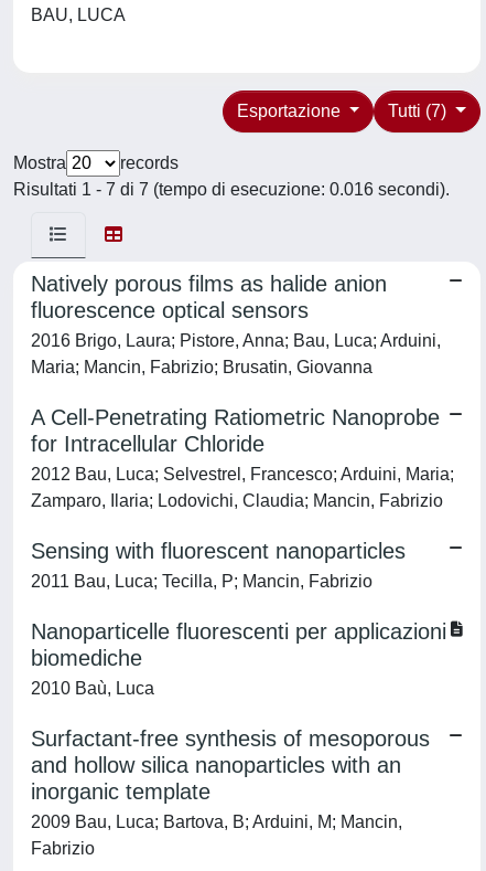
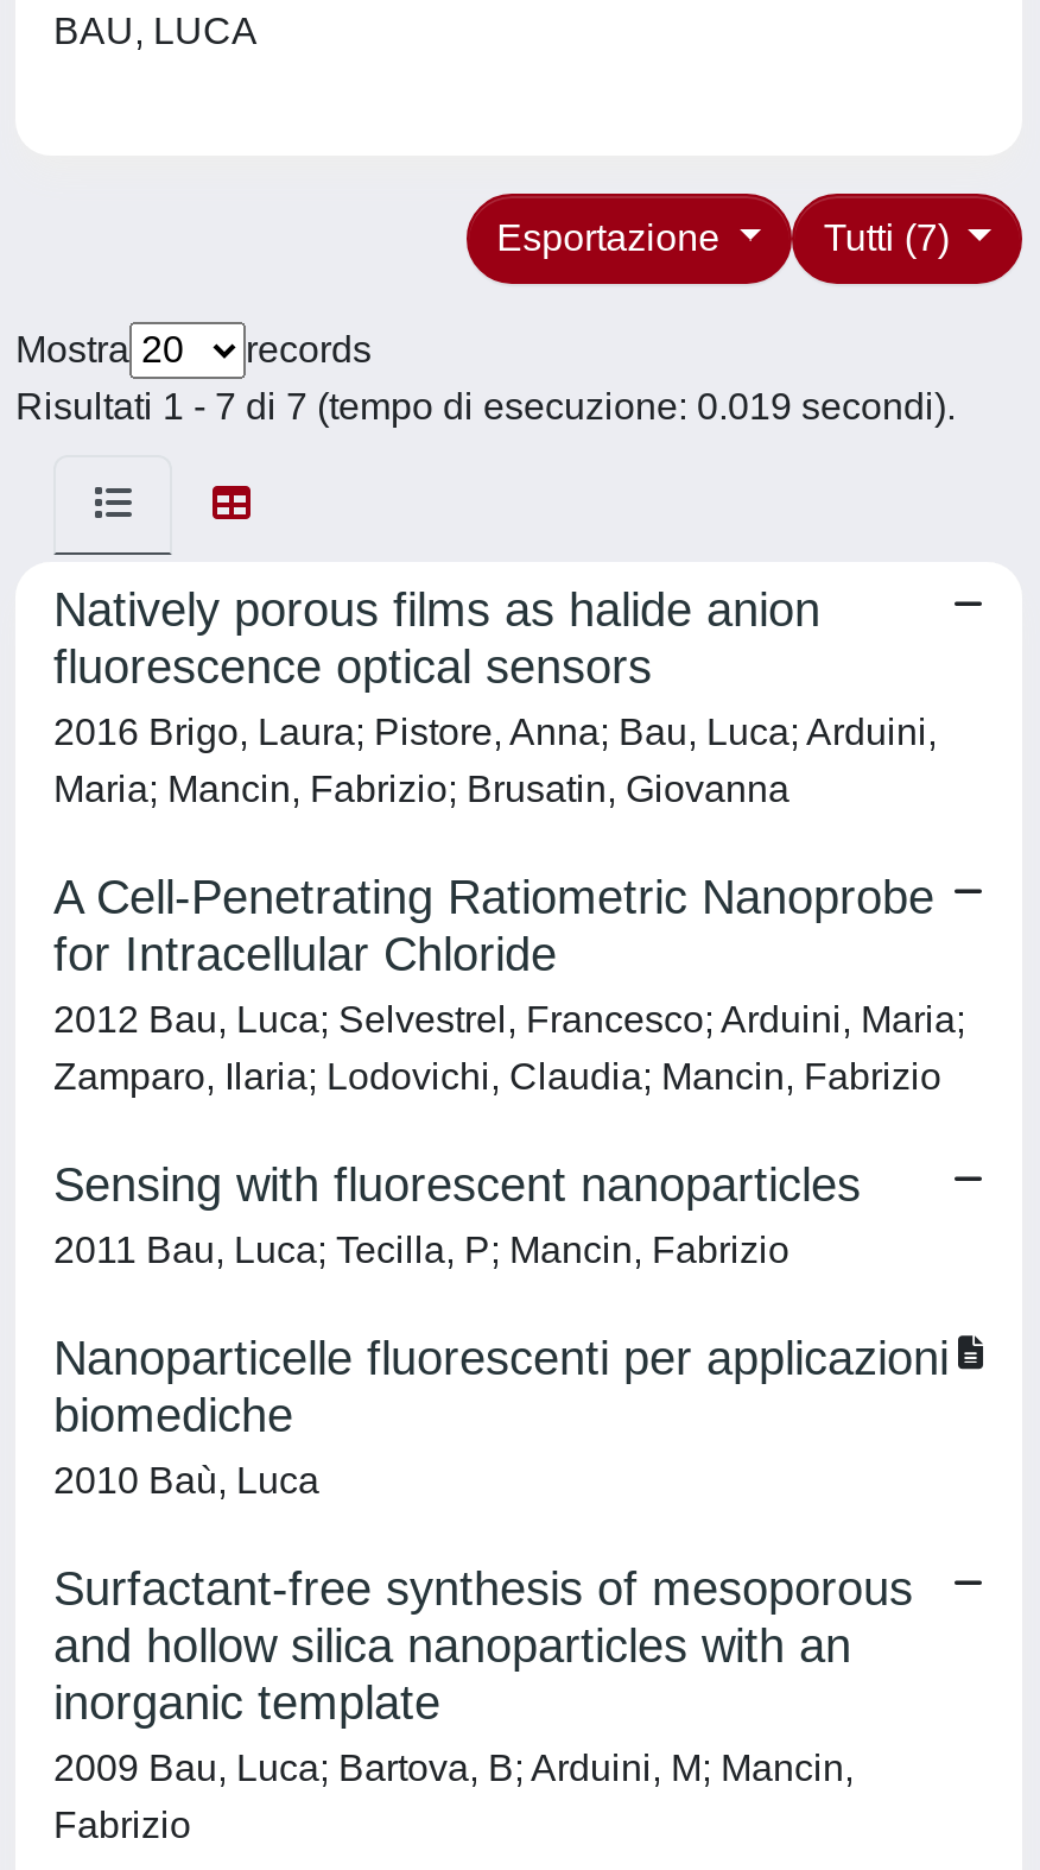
- Risultati 1 - 7 di 7 (tempo di esecuzione: 0.016 secondi).
+ Risultati 1 - 7 di 7 (tempo di esecuzione: 0.019 secondi).
